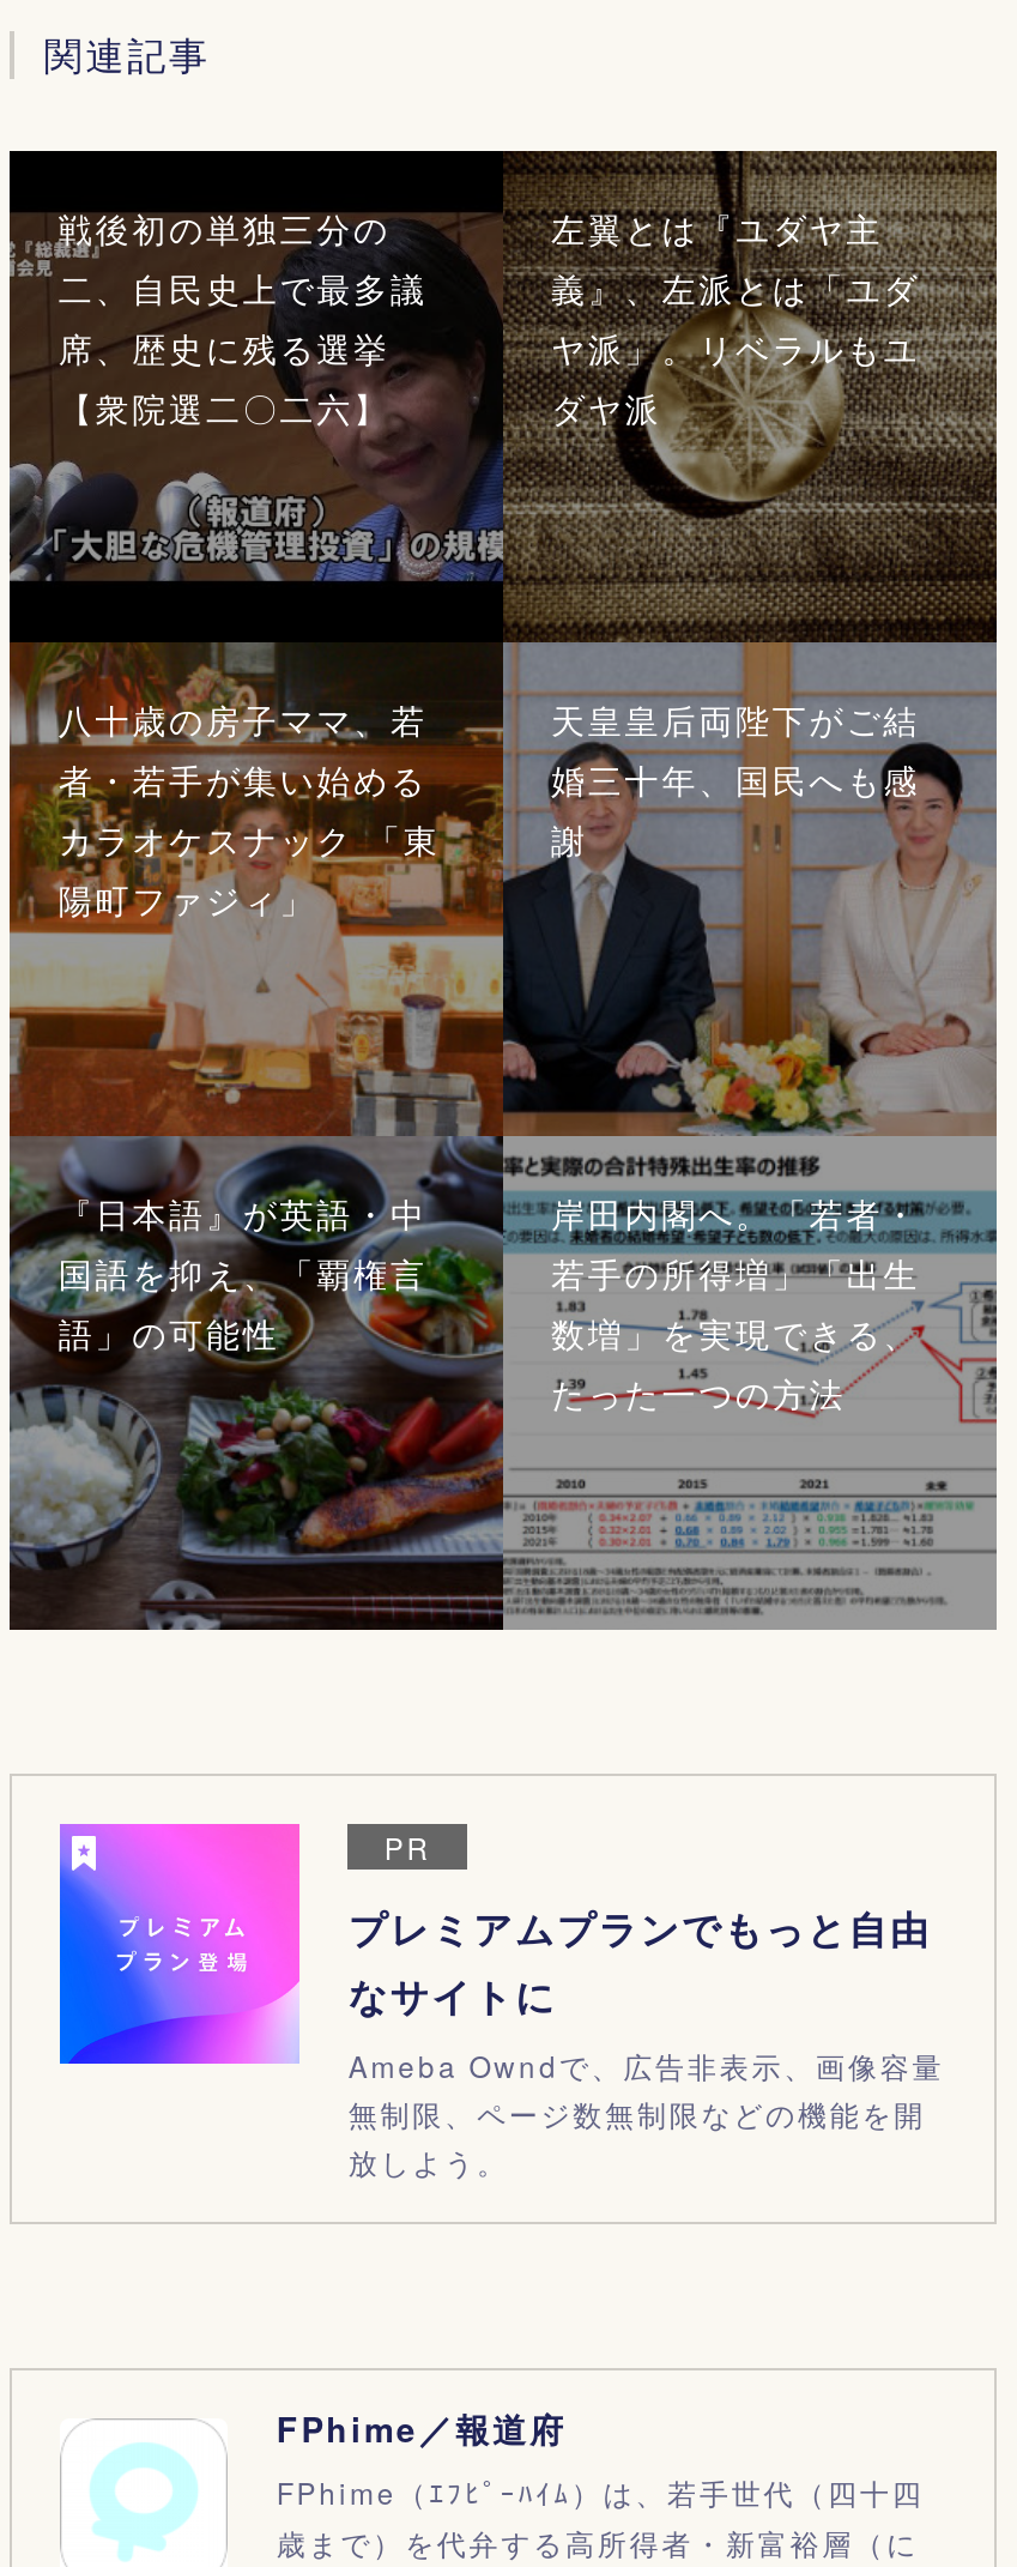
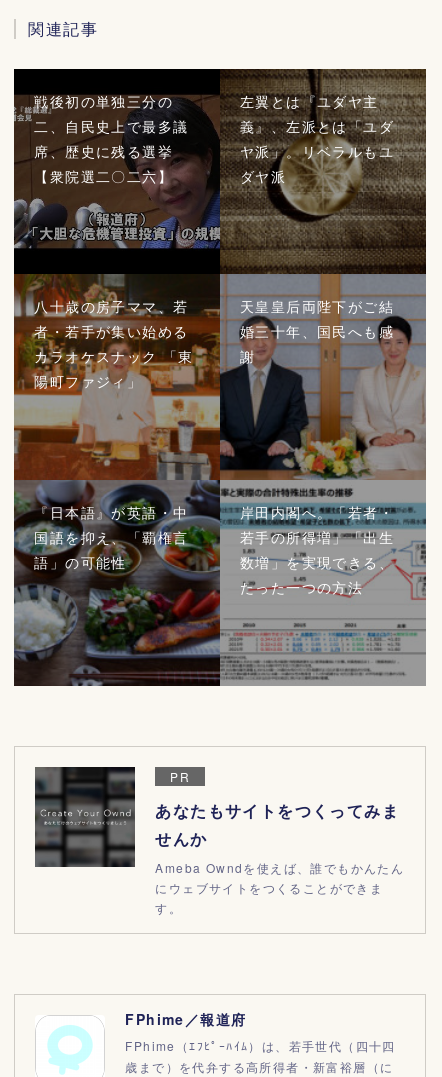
- [image]
- プレミアムプランでもっと自由
- なサイトに
- Ameba Owndで、広告非表示、画像容量
- 無制限、ページ数無制限などの機能を開
- 放しよう。
+ [image]
+ あなたもサイトをつくってみま
+ せんか
+ Ameba Owndを使えば、誰でもかんたん
+ にウェブサイトをつくることができま
+ す。
